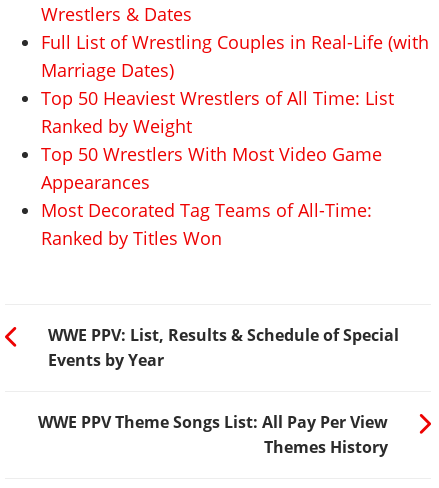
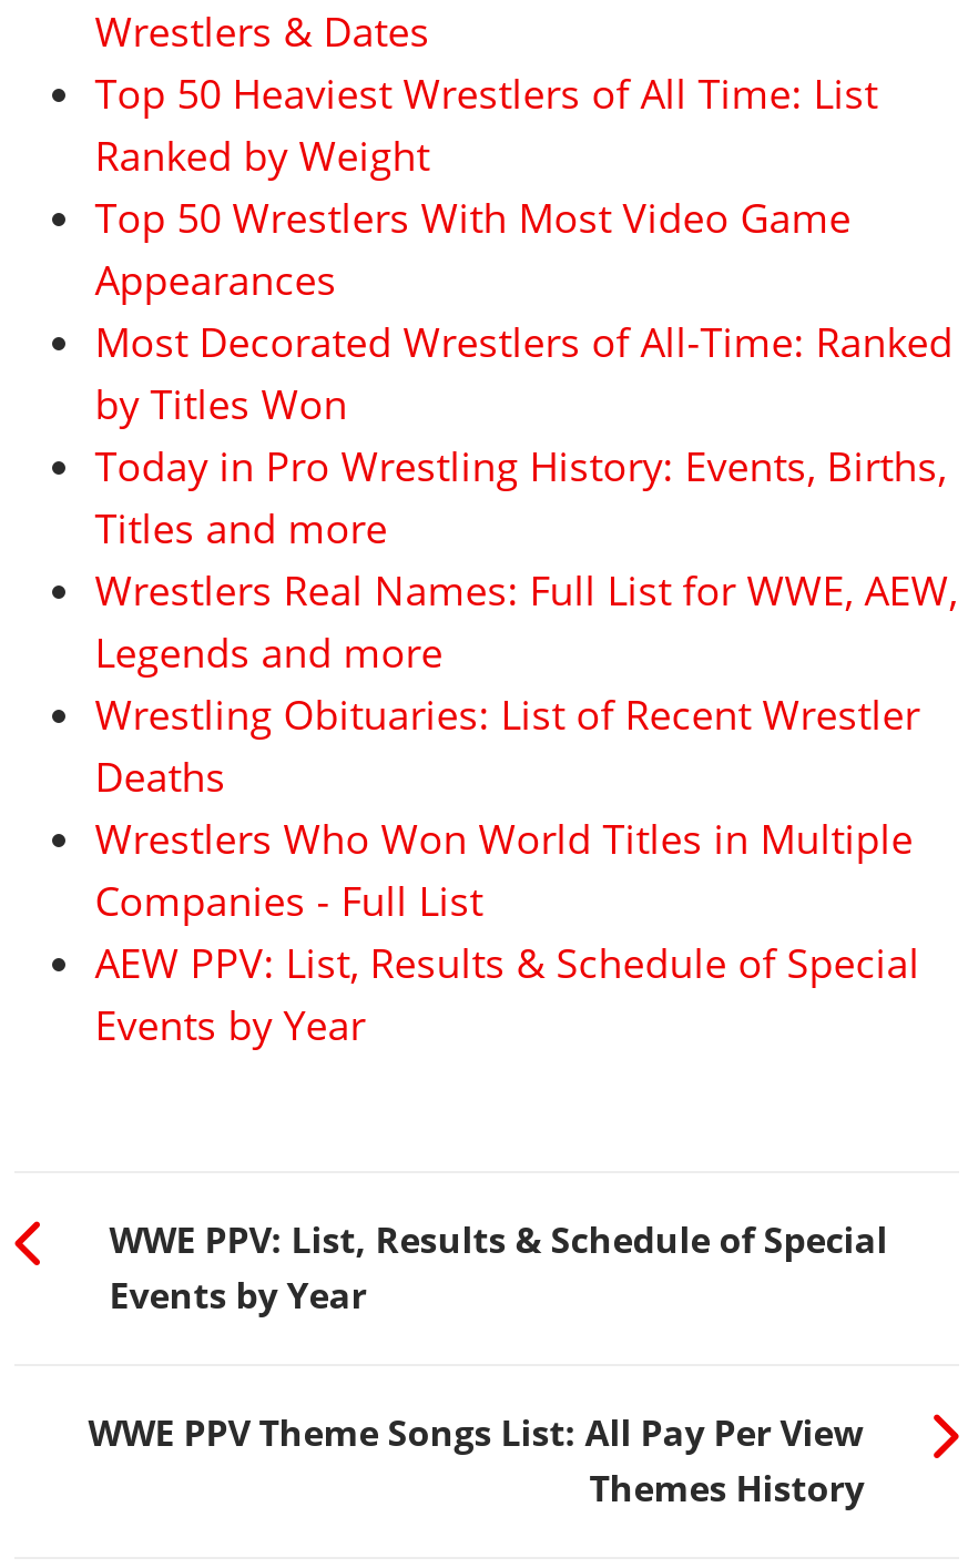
- Full List of Wrestling Couples in Real-Life (with
- Marriage Dates)

moved up: Top 50 Heaviest Wrestlers of All Time: List | Ranked by Weight | Top 50 Wrestlers With Most Video Game | Appearances

- Most Decorated Tag Teams of All-Time:
- Ranked by Titles Won
+ Most Decorated Wrestlers of All-Time: Ranked
+ by Titles Won
+ Today in Pro Wrestling History: Events, Births,
+ Titles and more
+ Wrestlers Real Names: Full List for WWE, AEW,
+ Legends and more
+ Wrestling Obituaries: List of Recent Wrestler
+ Deaths
+ Wrestlers Who Won World Titles in Multiple
+ Companies - Full List
+ AEW PPV: List, Results & Schedule of Special
+ Events by Year
